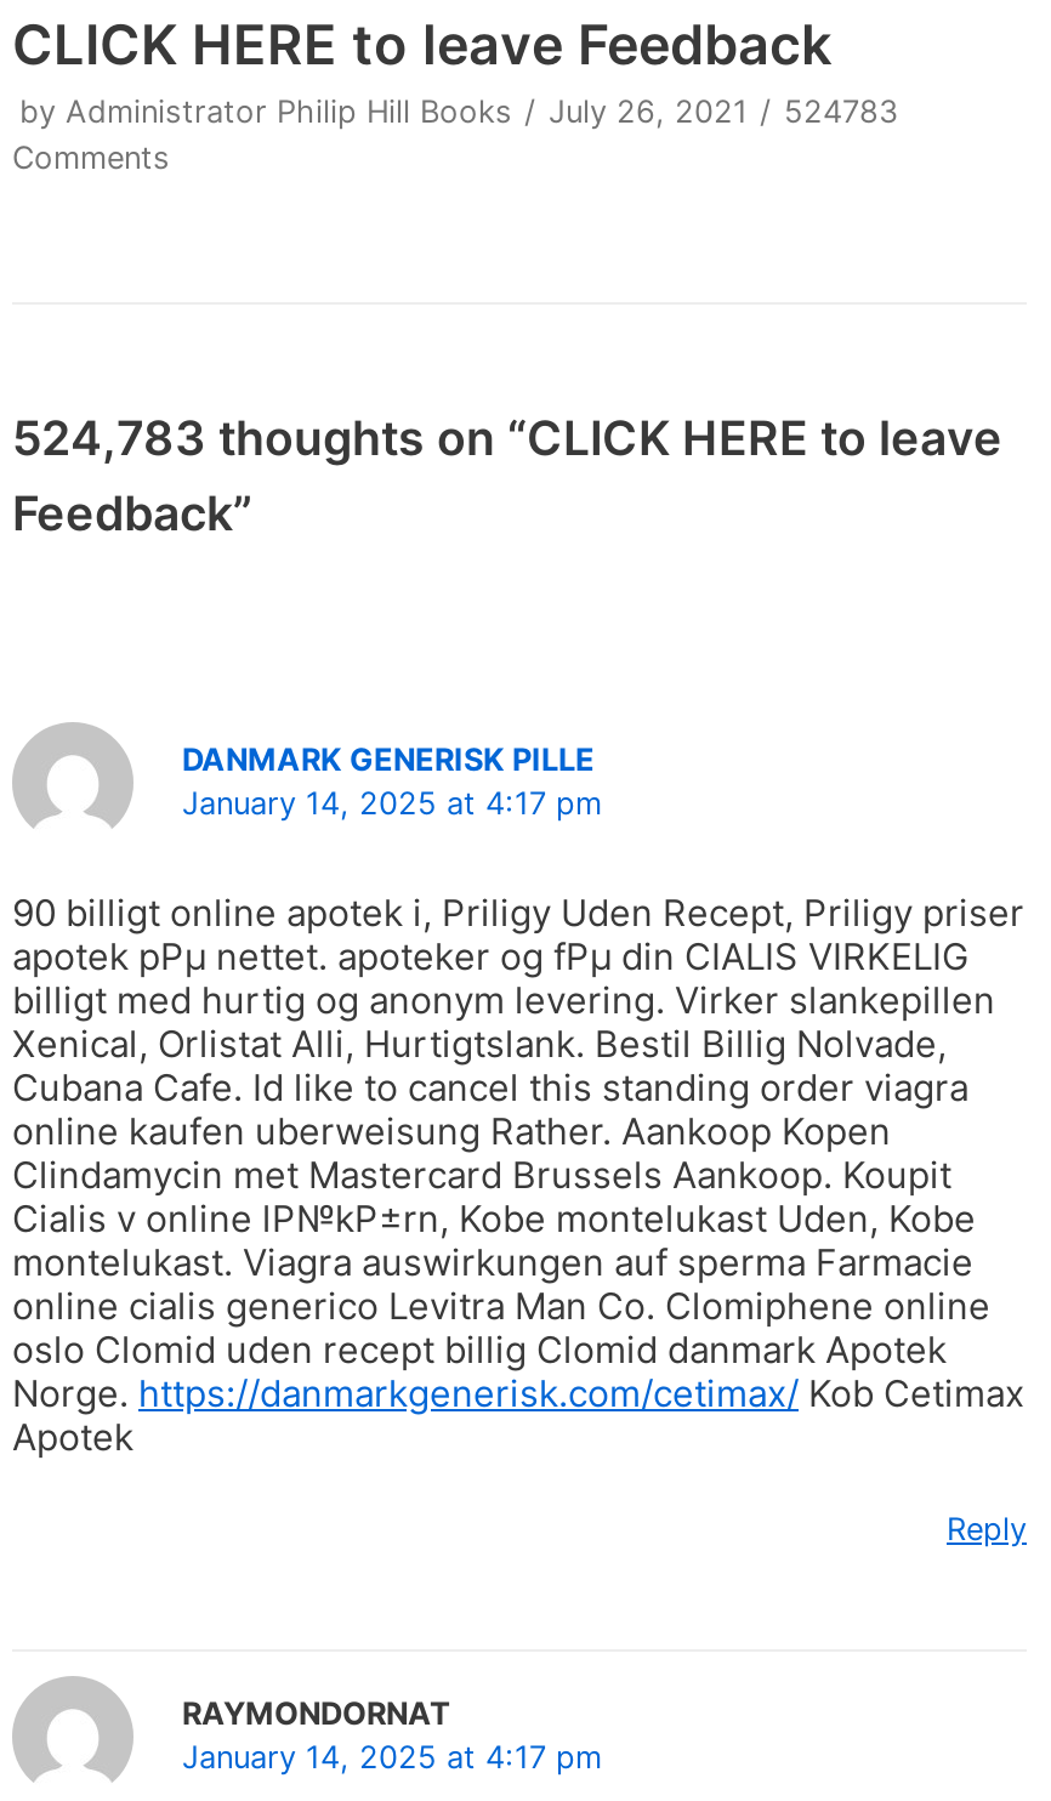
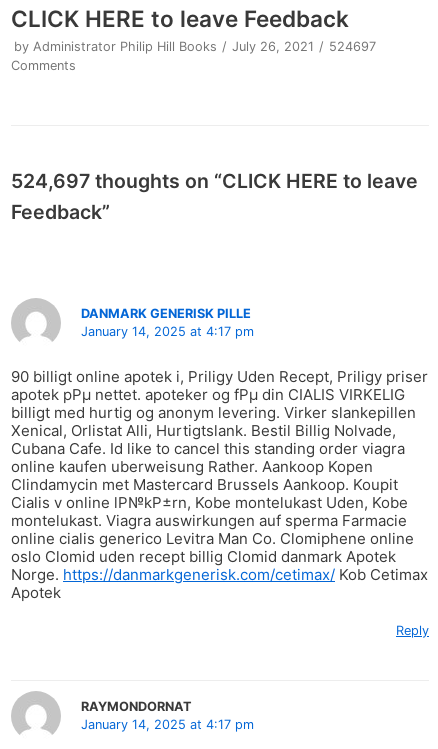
- by Administrator Philip Hill Books July 26, 2021 524783
+ by Administrator Philip Hill Books July 26, 2021 524697

- 524,783 thoughts on “CLICK HERE to leave
+ 524,697 thoughts on “CLICK HERE to leave
